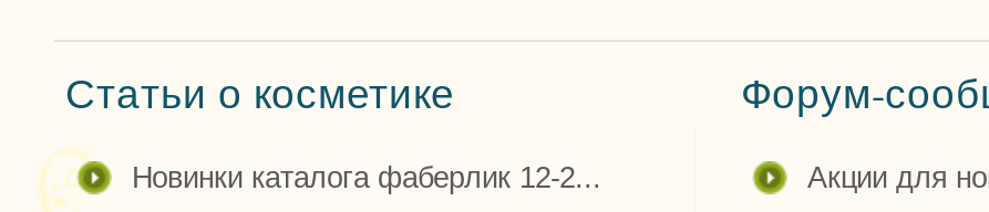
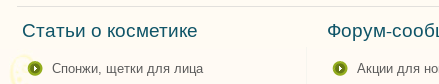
- новинки каталога фаберлик 12-2...
+ спонжи, щетки для лица
